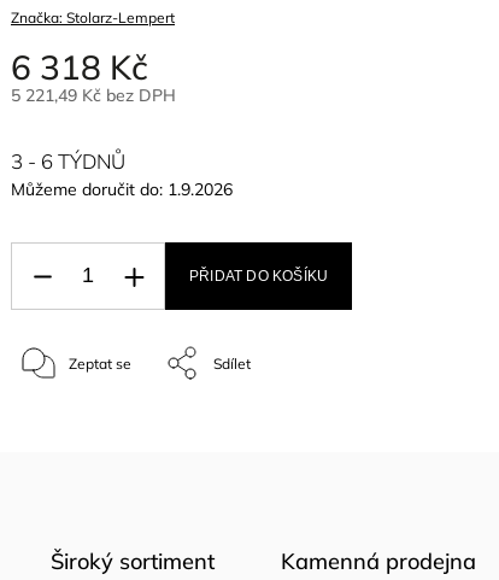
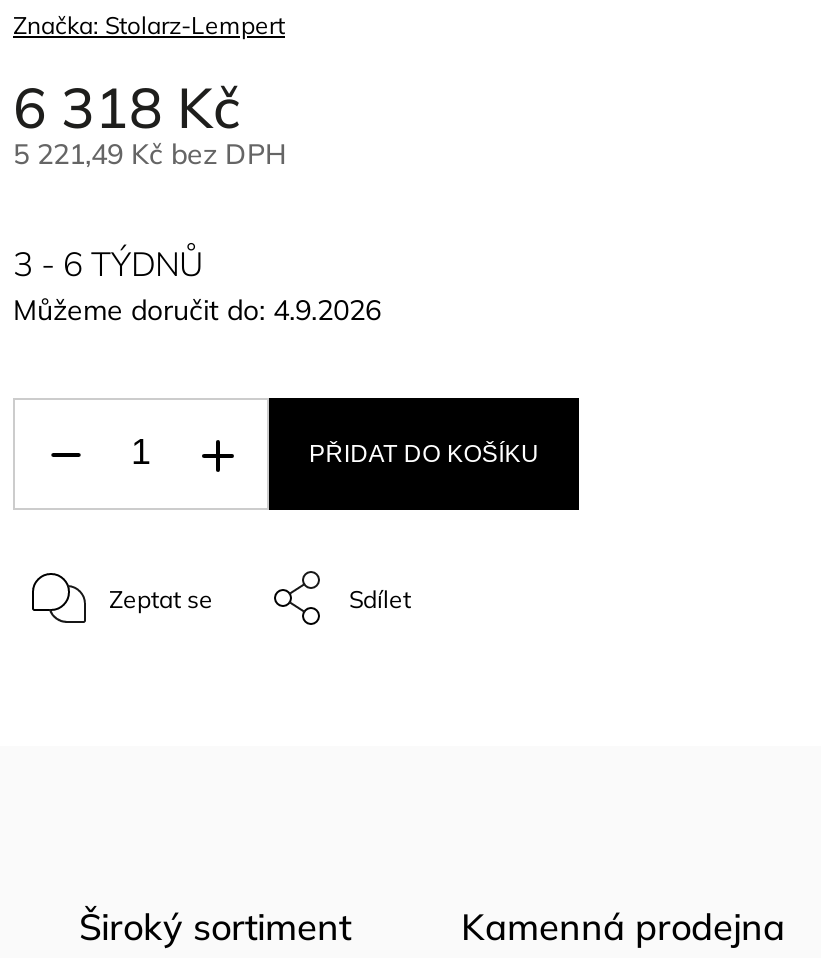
- Můžeme doručit do: 1.9.2026
+ Můžeme doručit do: 4.9.2026
